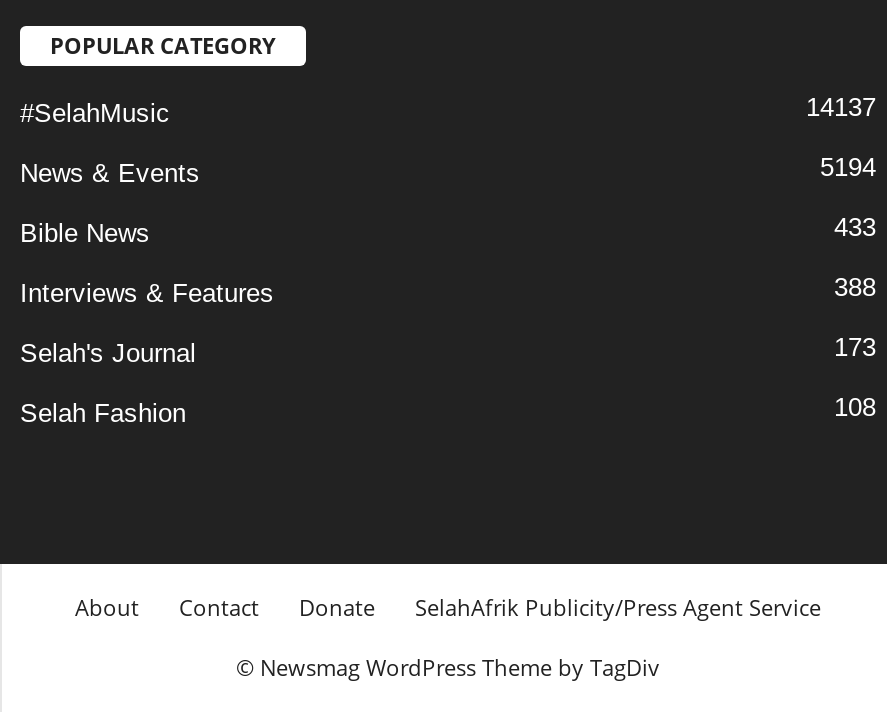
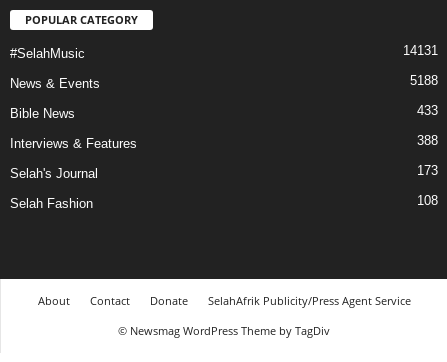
- 14137
+ 14131

- 5194
+ 5188
